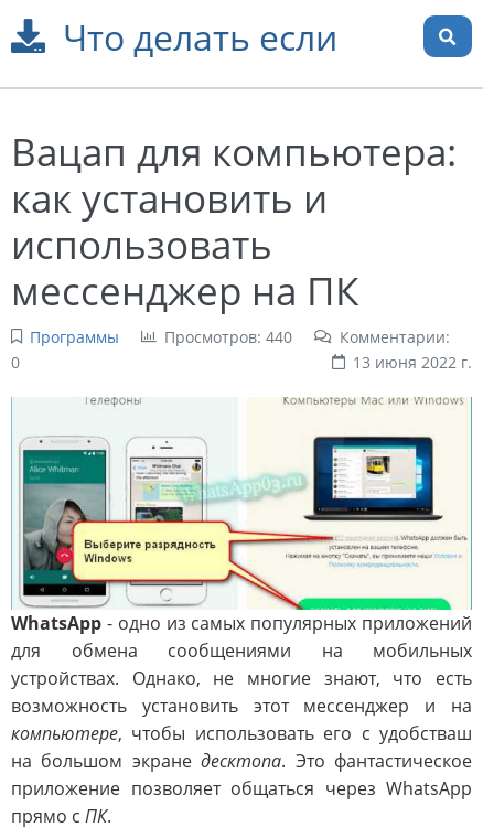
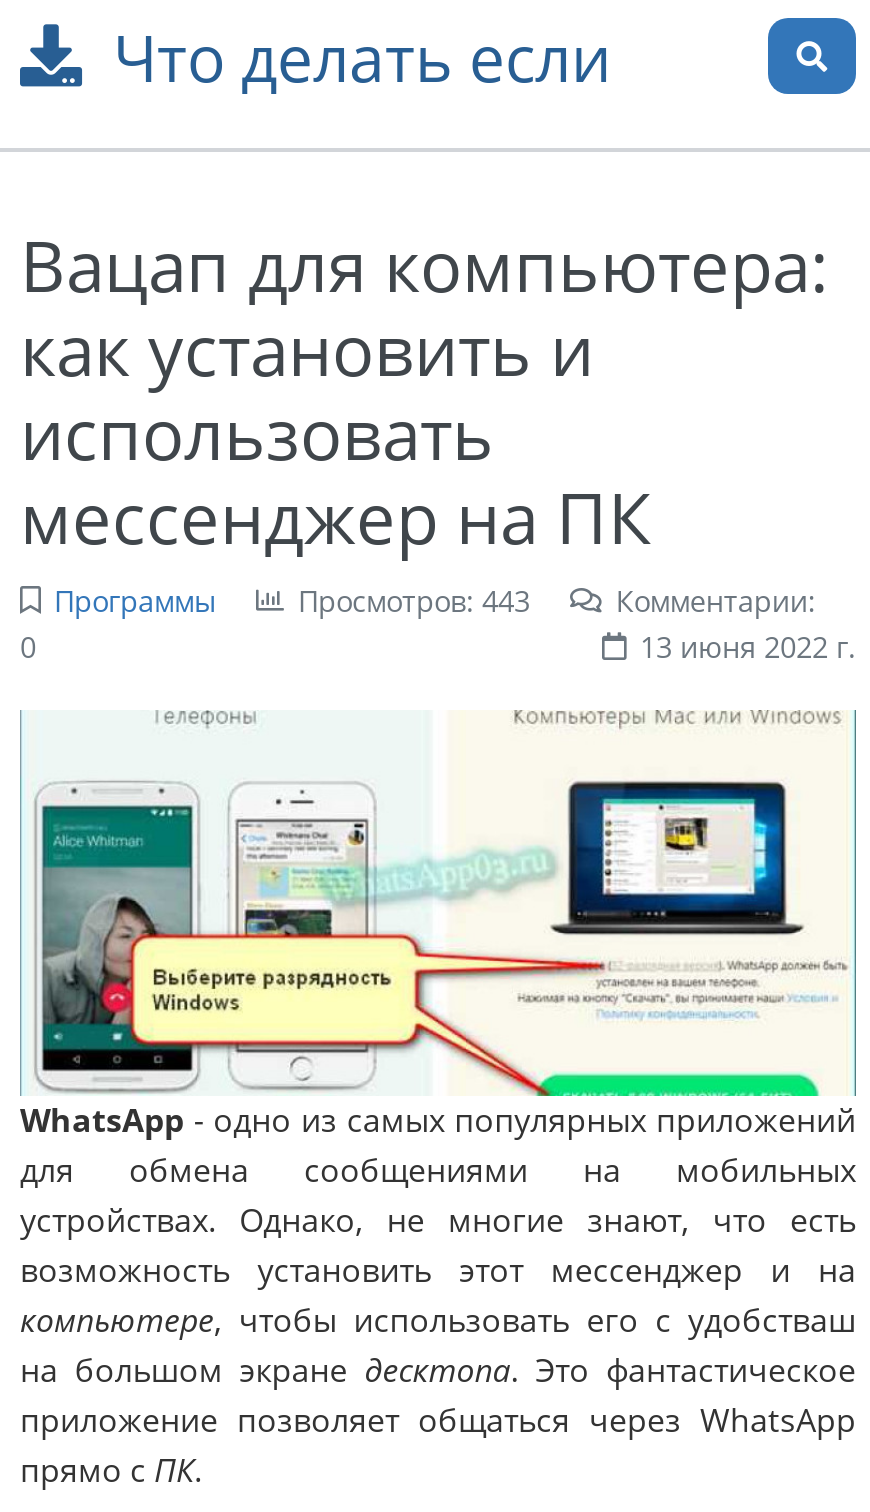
- Просмотров: 440
+ Просмотров: 443
